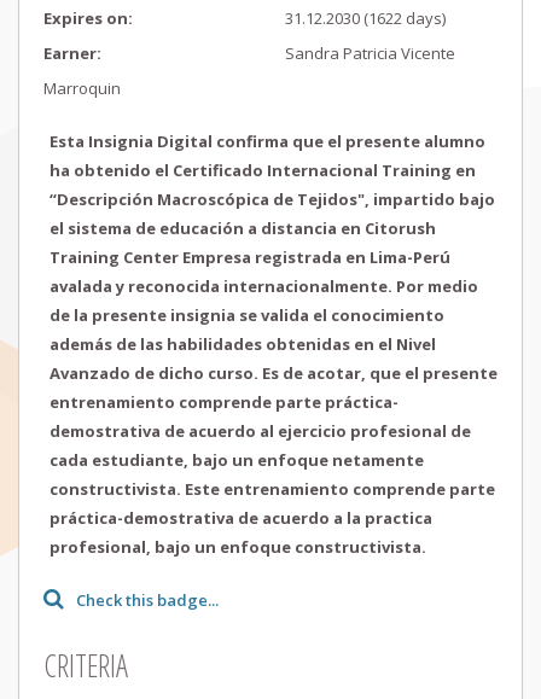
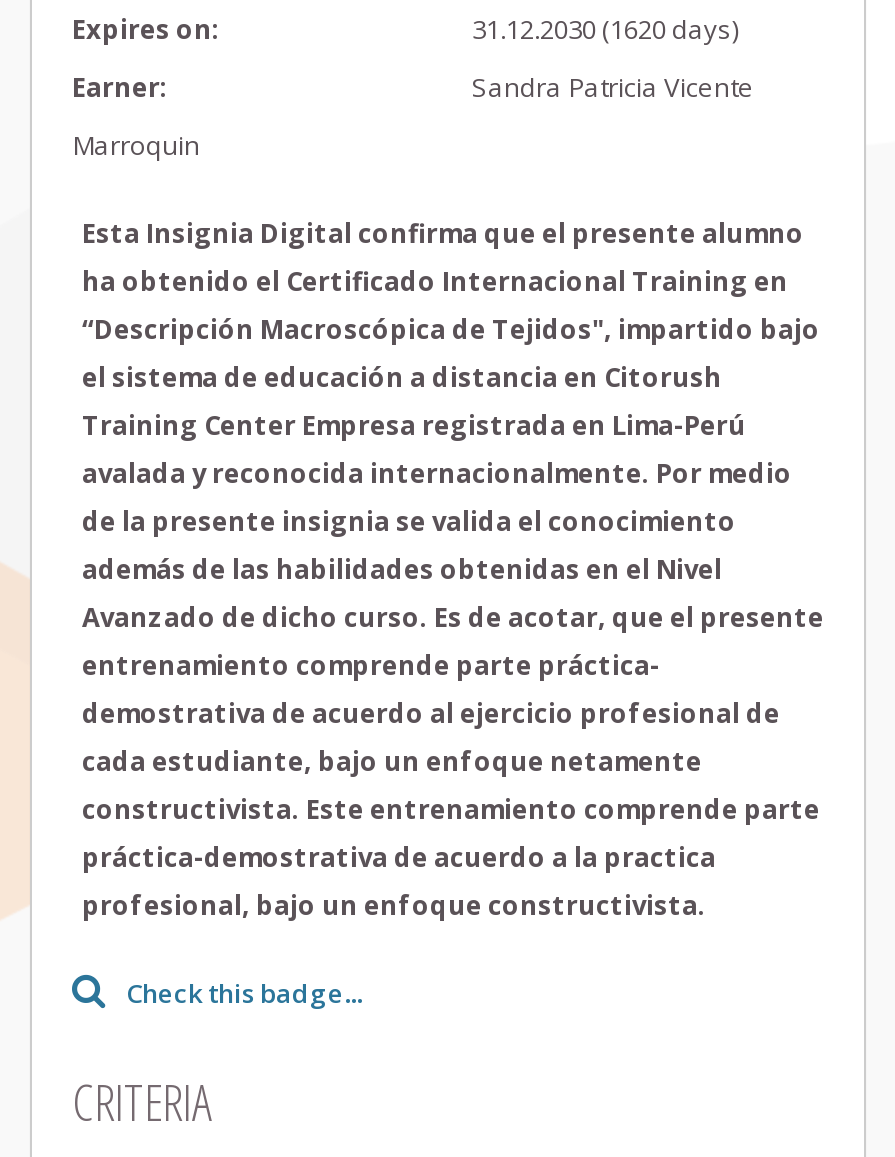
- 31.12.2030 (1622 days)
+ 31.12.2030 (1620 days)
